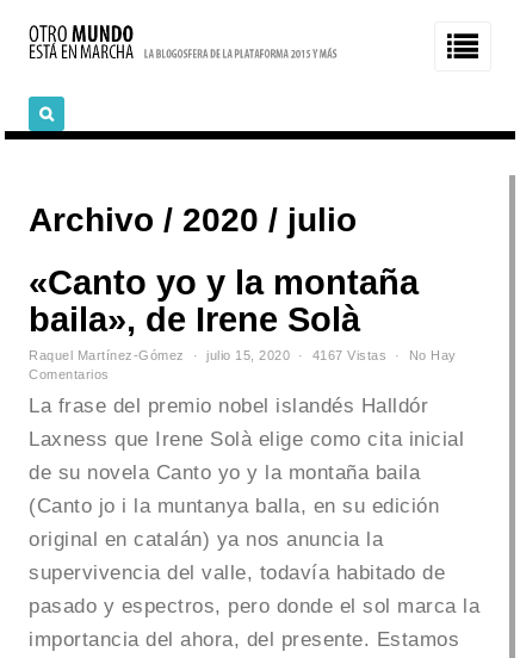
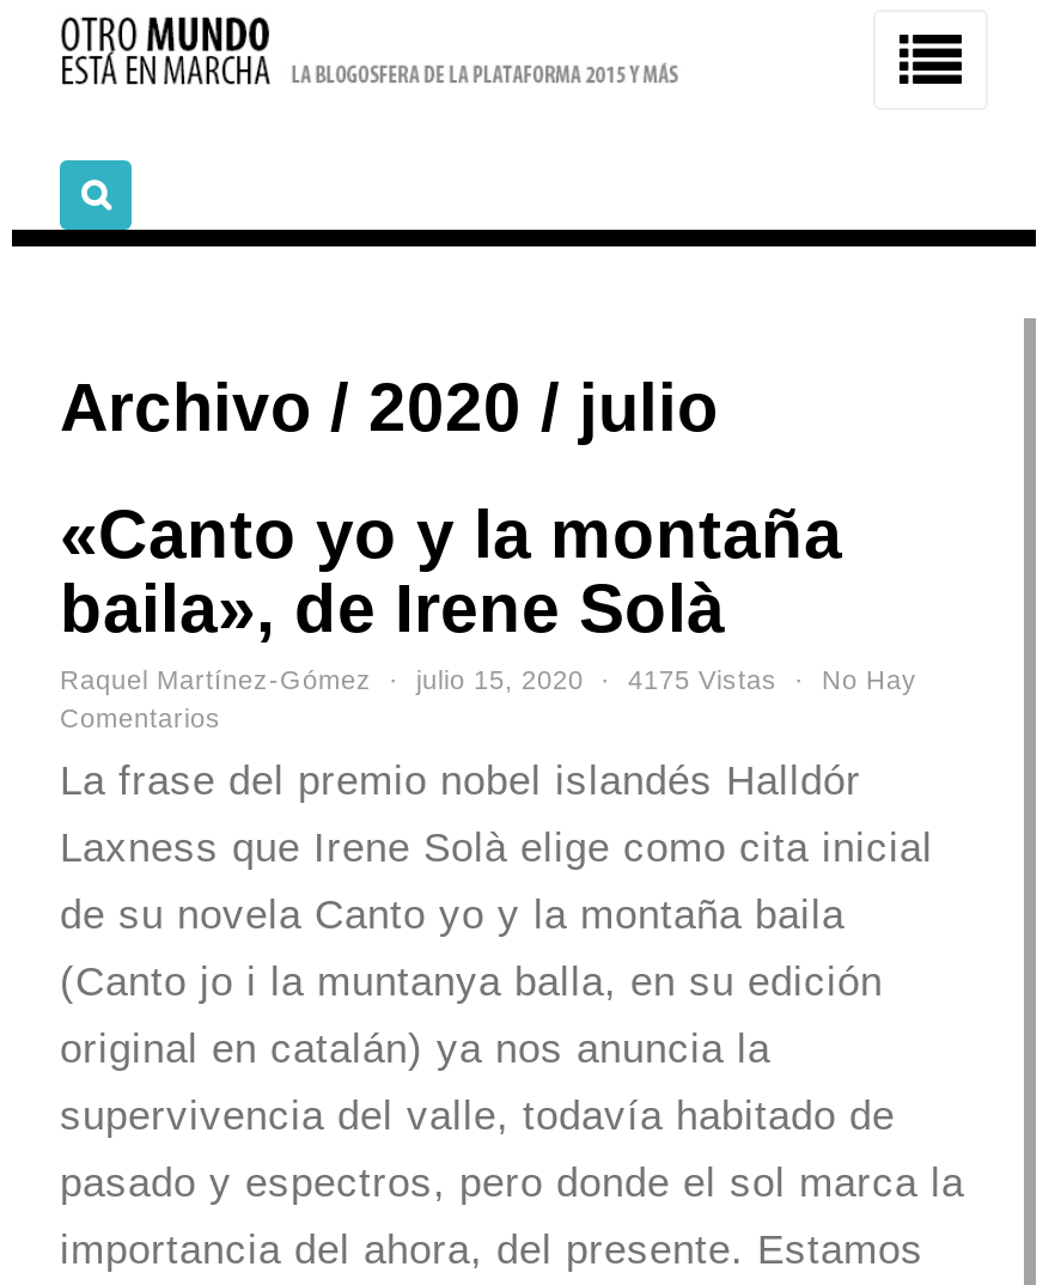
- Raquel Martínez-Gómez julio 15, 2020 4167 Vistas No Hay
+ Raquel Martínez-Gómez julio 15, 2020 4175 Vistas No Hay
